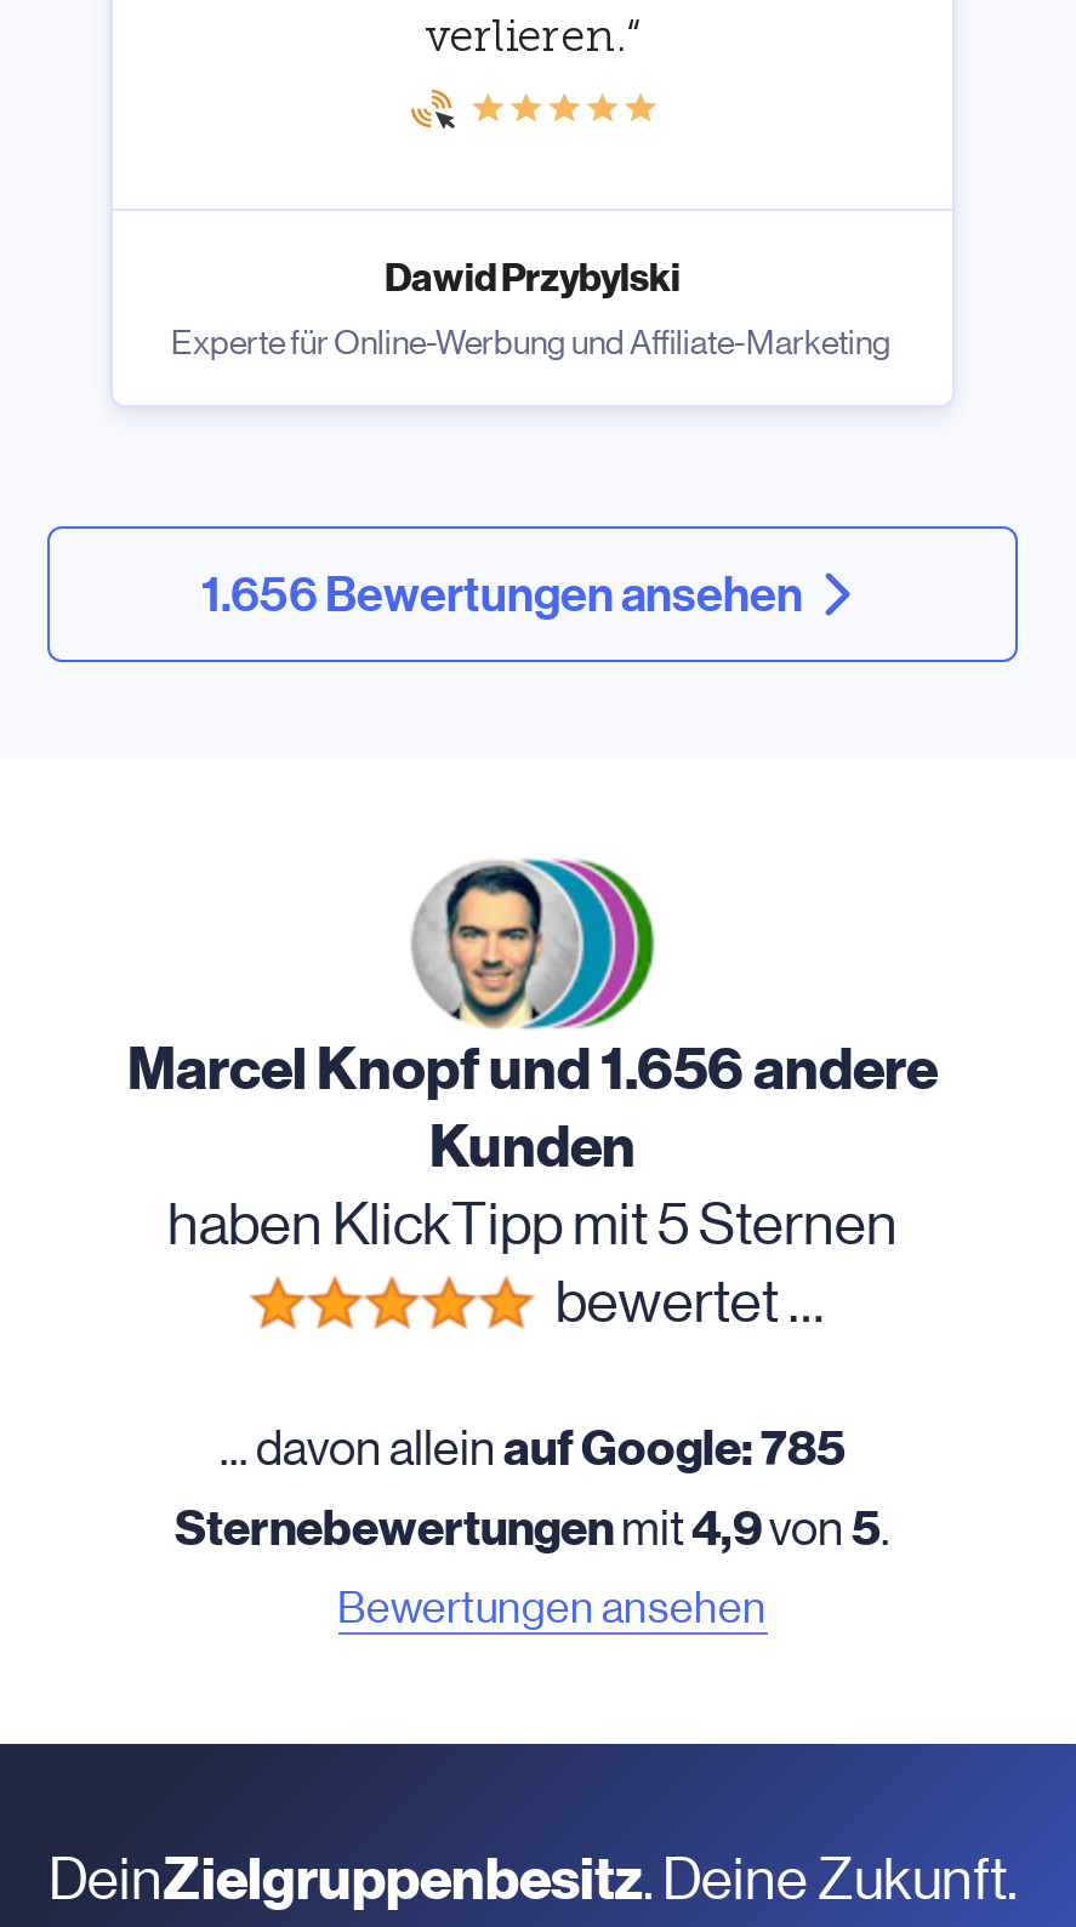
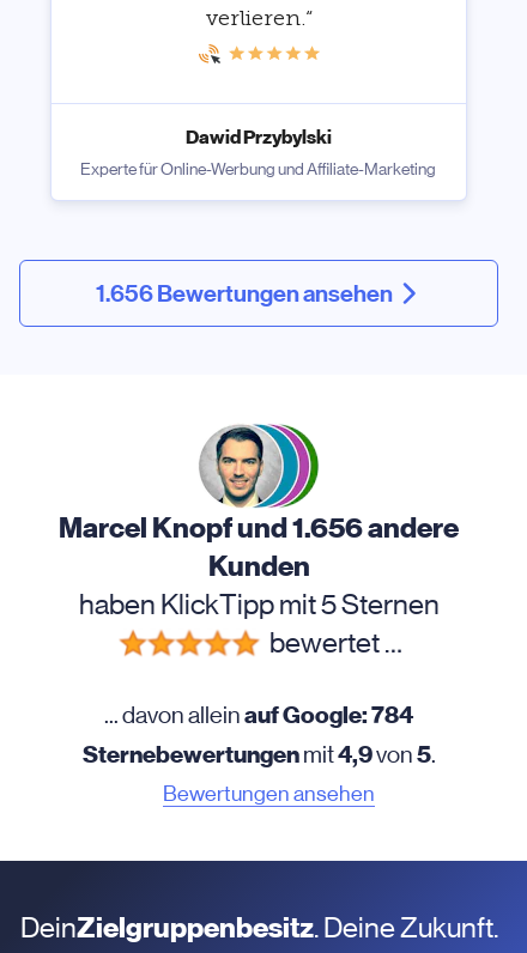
- ... davon allein auf Google: 785
+ ... davon allein auf Google: 784
